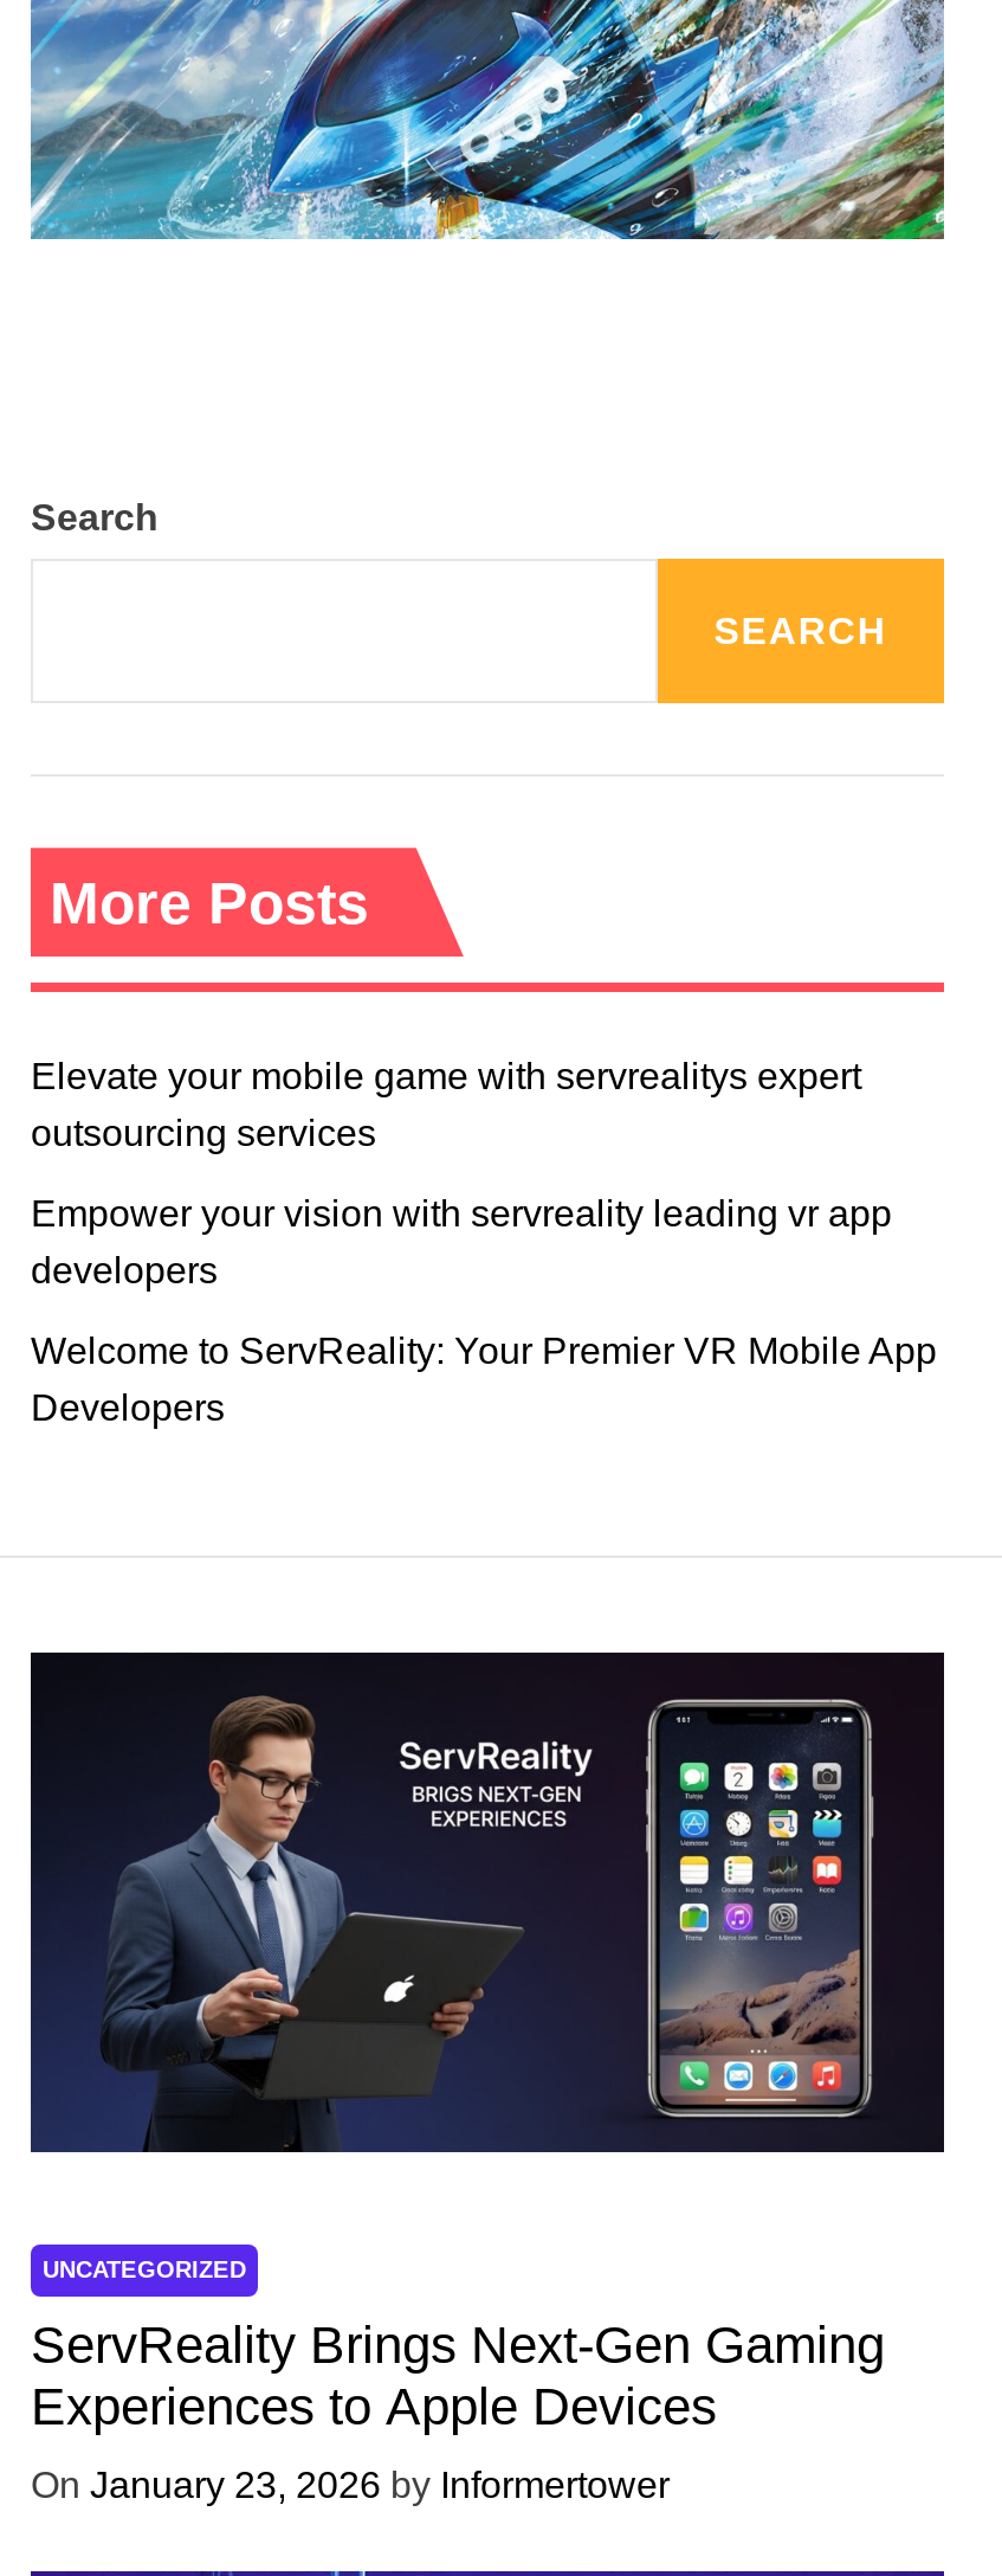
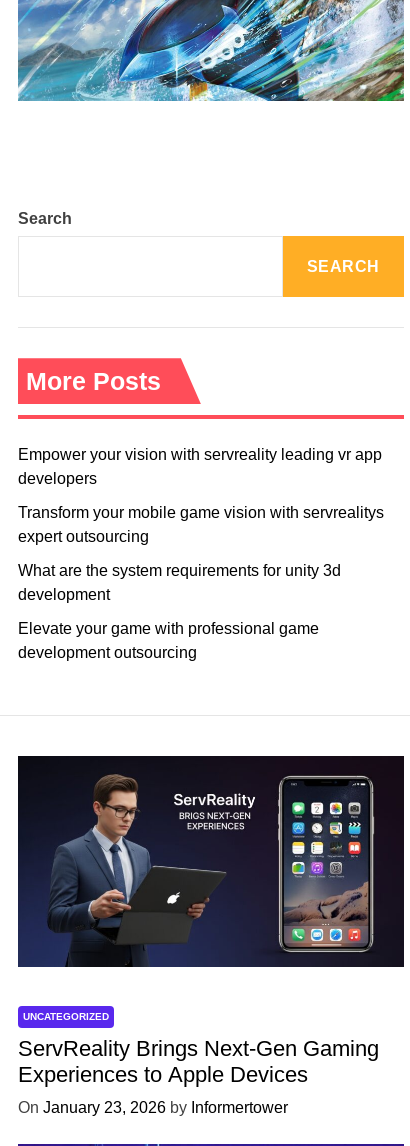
- Elevate your mobile game with servrealitys expert
- outsourcing services

moved up: Empower your vision with servreality leading vr app | developers

- Welcome to ServReality: Your Premier VR Mobile App
- Developers
+ Transform your mobile game vision with servrealitys
+ expert outsourcing
+ What are the system requirements for unity 3d
+ development
+ Elevate your game with professional game
+ development outsourcing
